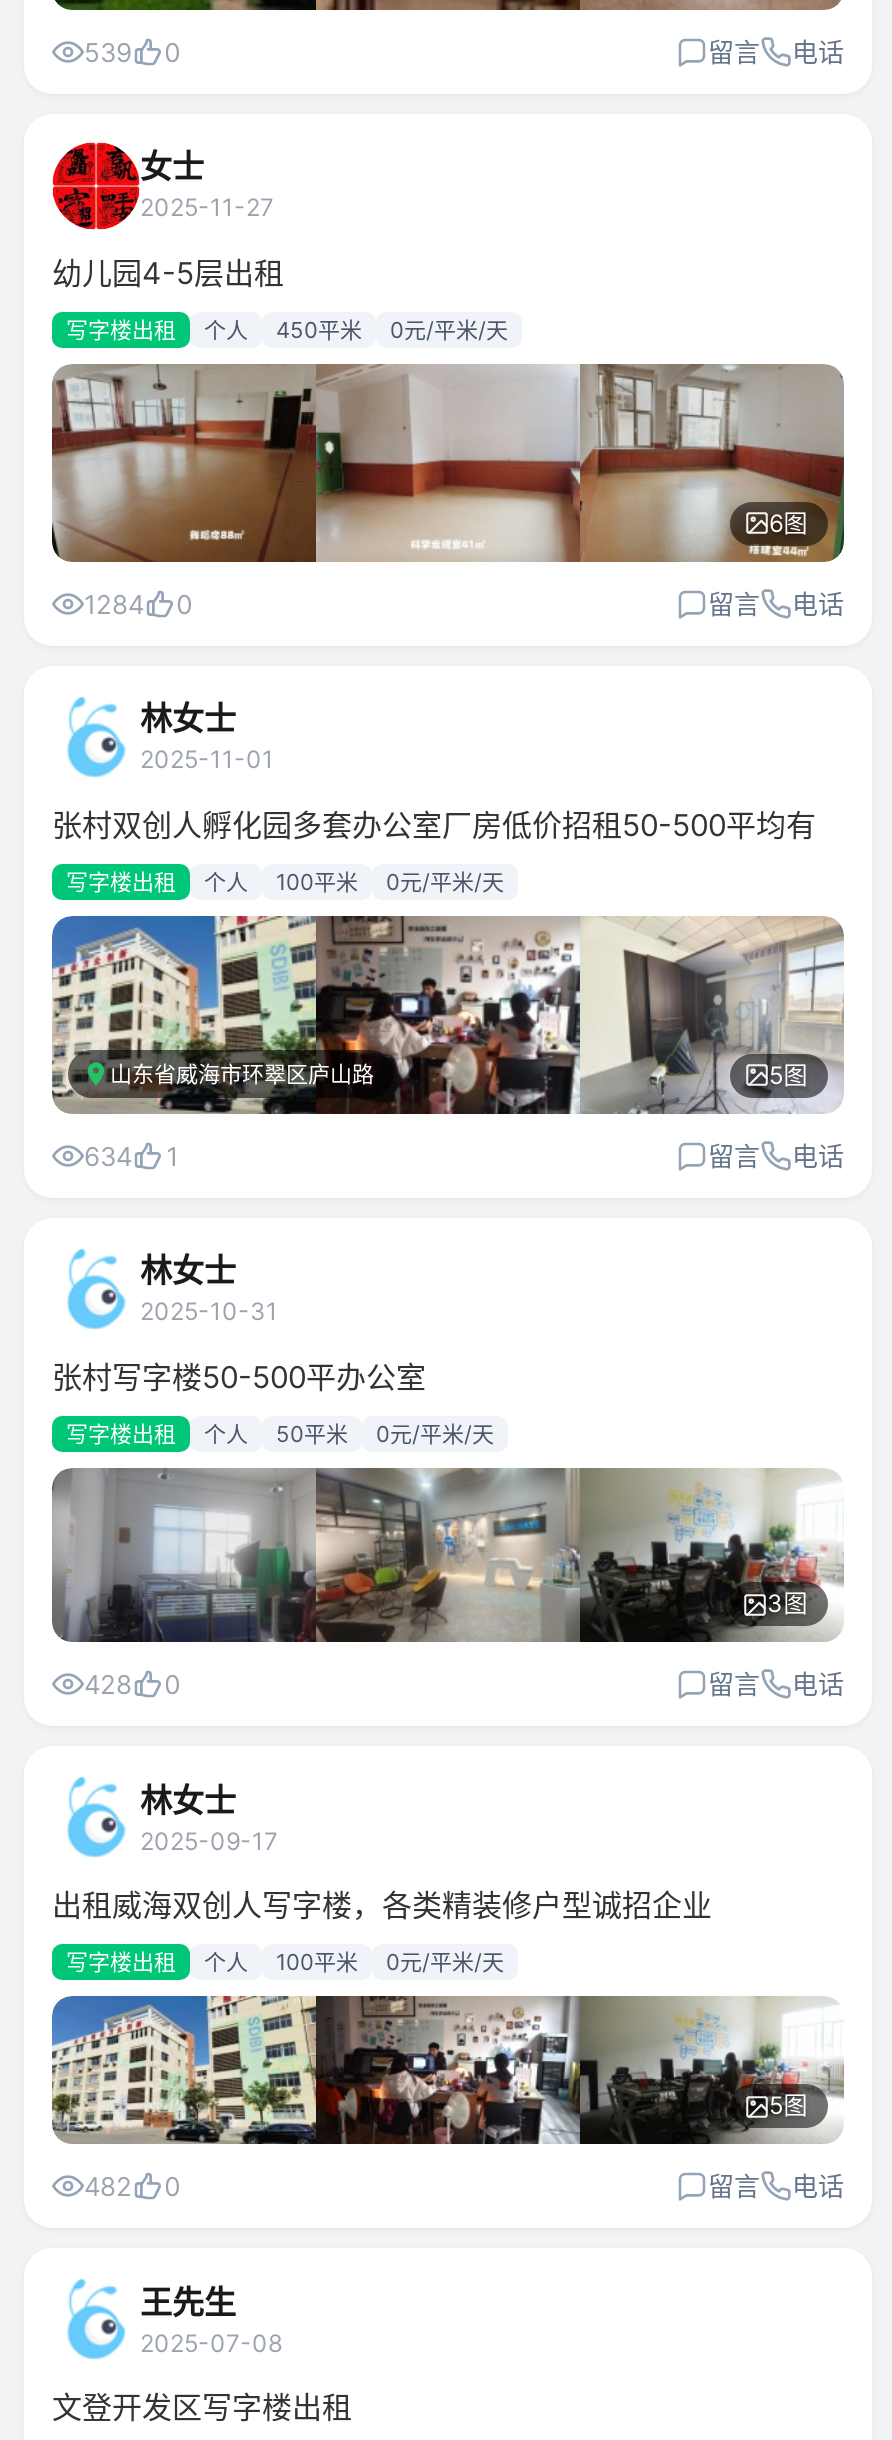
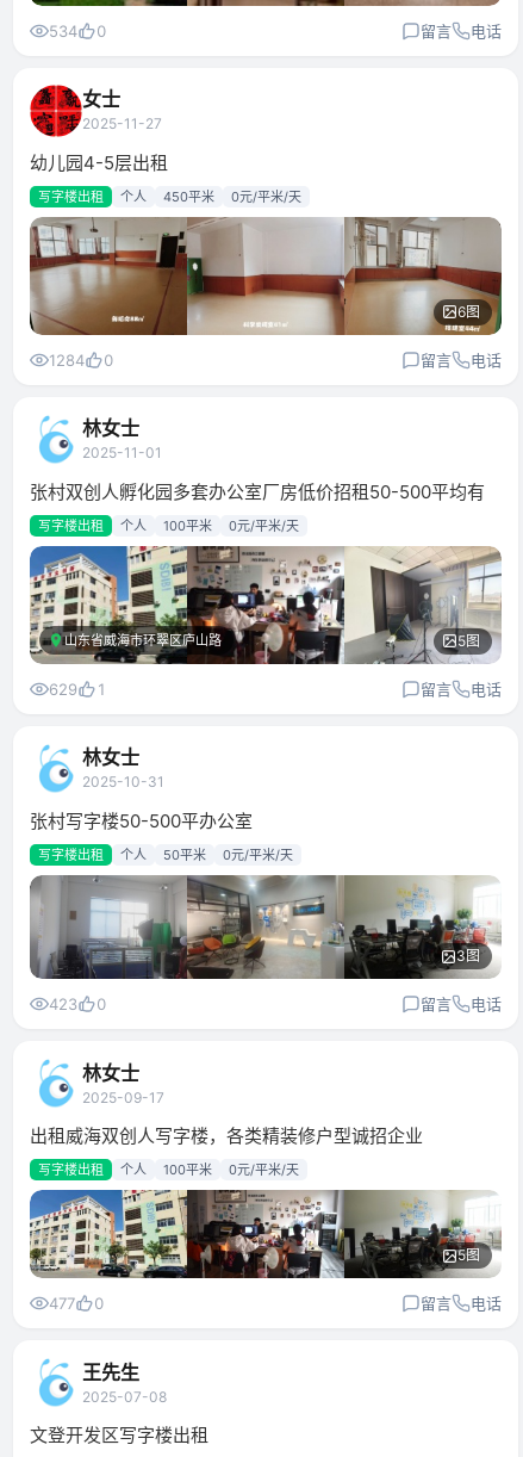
- 539 0
+ 534 0

- 634 1
+ 629 1

- 428 0
+ 423 0

- 482 0
+ 477 0
